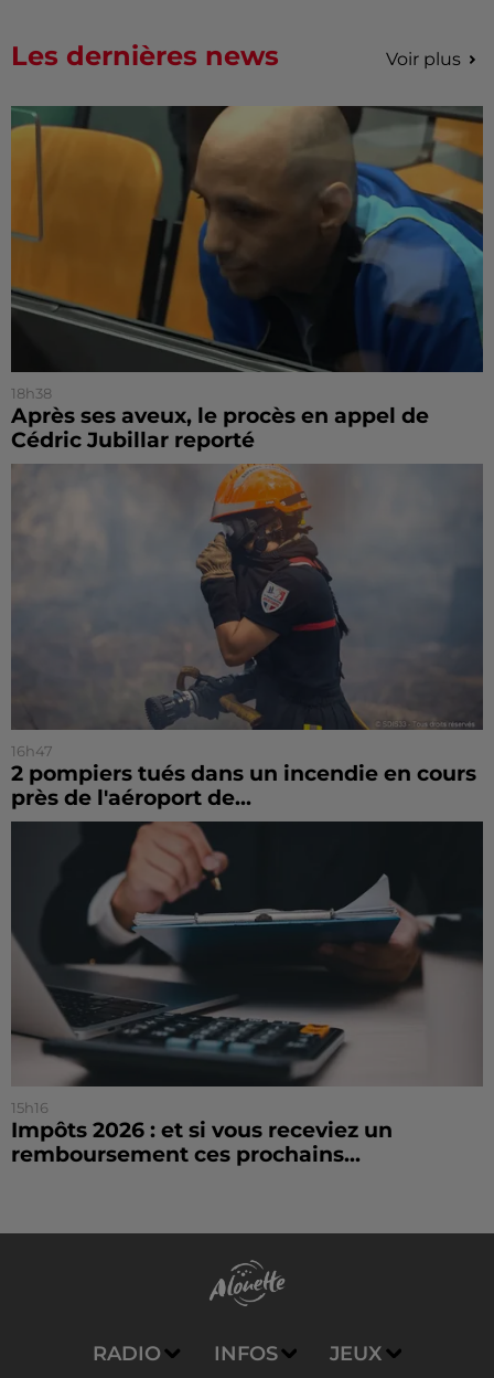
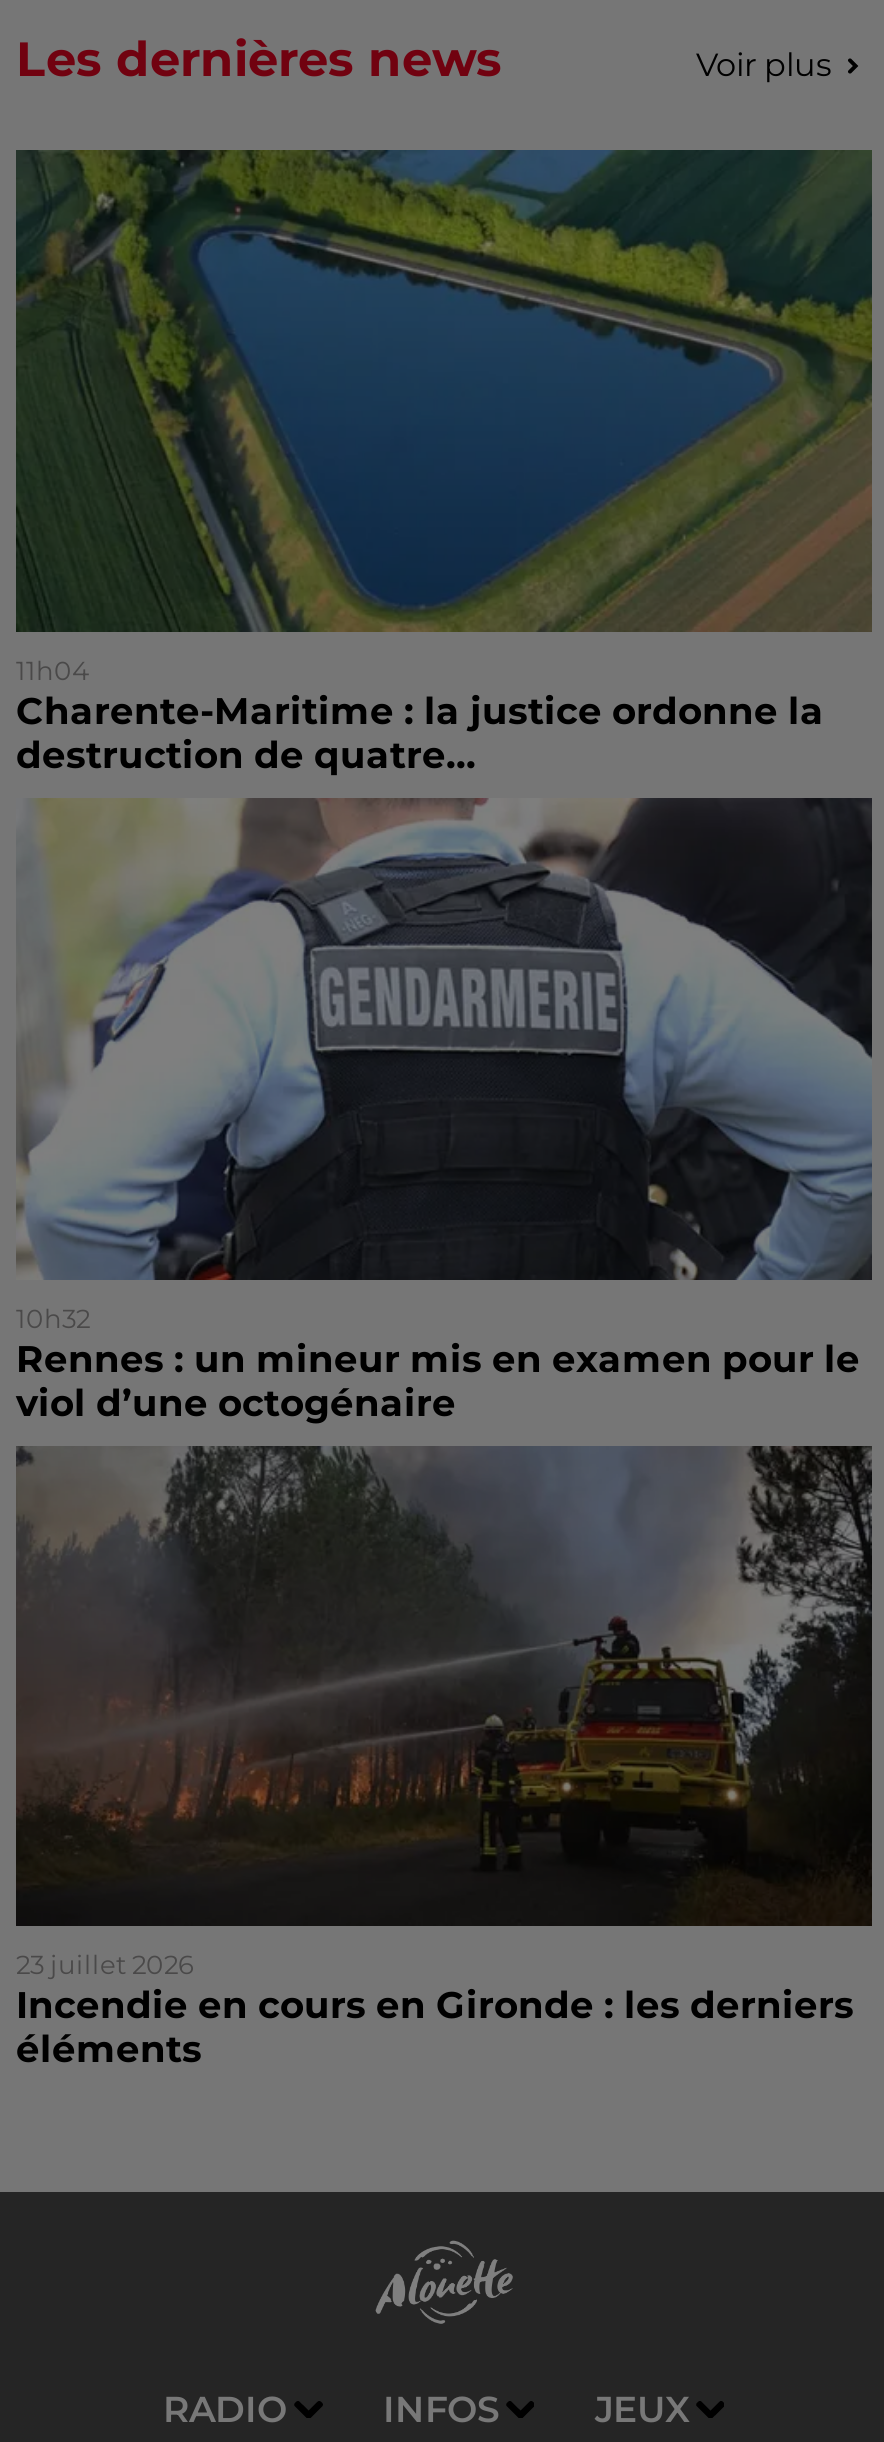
- [image]
- 18h38
- Après ses aveux, le procès en appel de
- Cédric Jubillar reporté
+ [image]
+ 11h04
+ Charente-Maritime : la justice ordonne la
+ destruction de quatre...

- [image]
- 16h47
- 2 pompiers tués dans un incendie en cours
- près de l'aéroport de...
+ [image]
+ 10h32
+ Rennes : un mineur mis en examen pour le
+ viol d’une octogénaire

- [image]
- 15h16
- Impôts 2026 : et si vous receviez un
- remboursement ces prochains...
+ [image]
+ 23 juillet 2026
+ Incendie en cours en Gironde : les derniers
+ éléments
